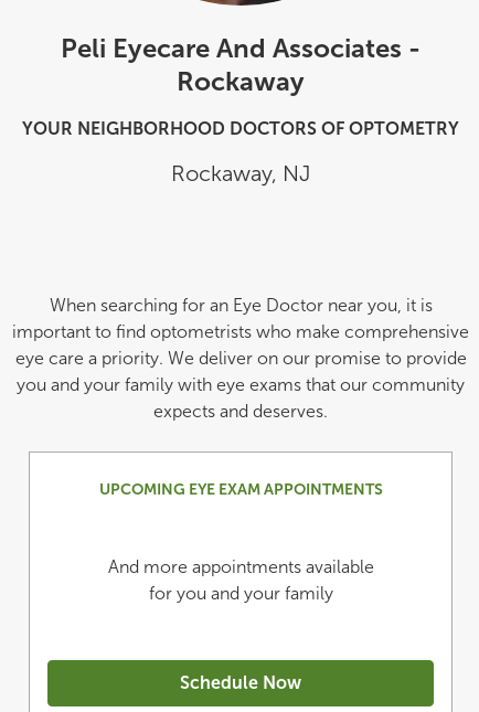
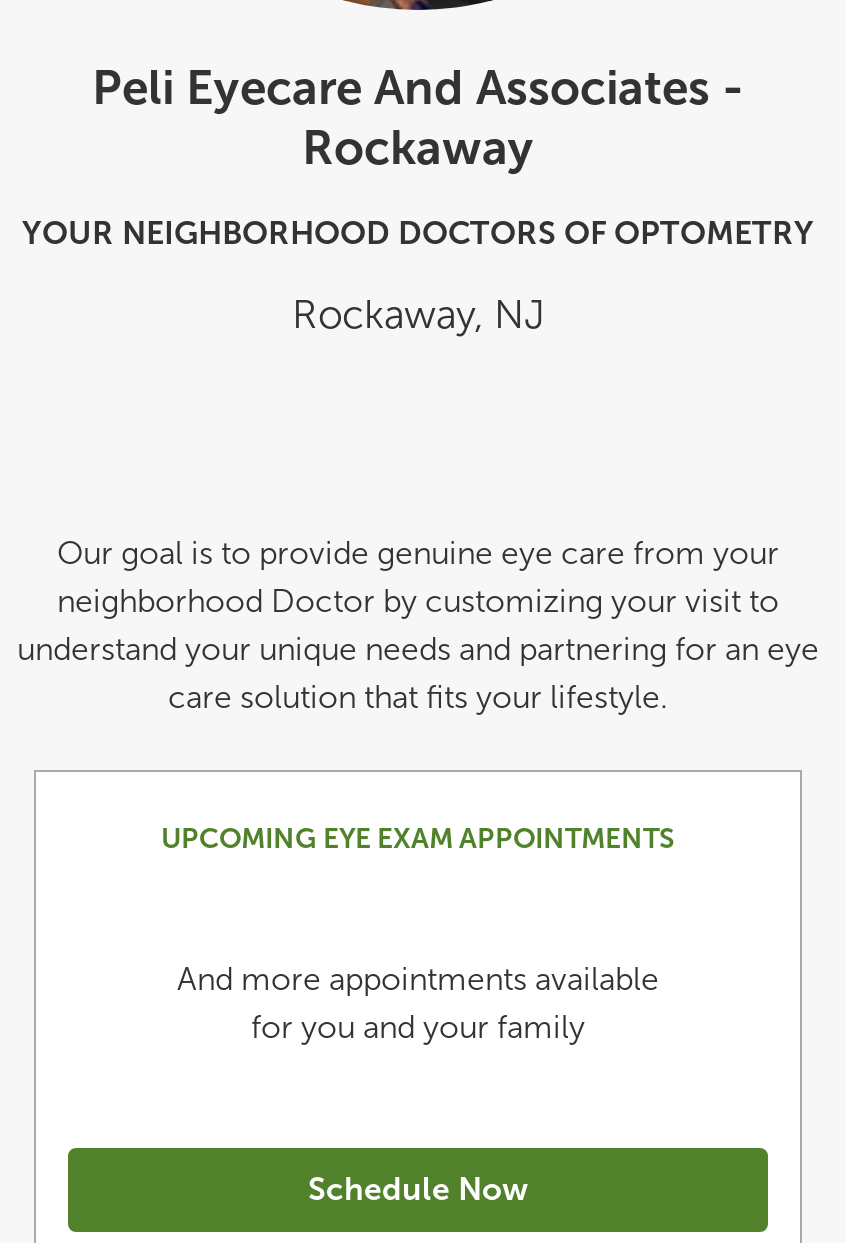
- When searching for an Eye Doctor near you, it is
- important to find optometrists who make comprehensive
- eye care a priority. We deliver on our promise to provide
- you and your family with eye exams that our community
- expects and deserves.
+ Our goal is to provide genuine eye care from your
+ neighborhood Doctor by customizing your visit to
+ understand your unique needs and partnering for an eye
+ care solution that fits your lifestyle.
